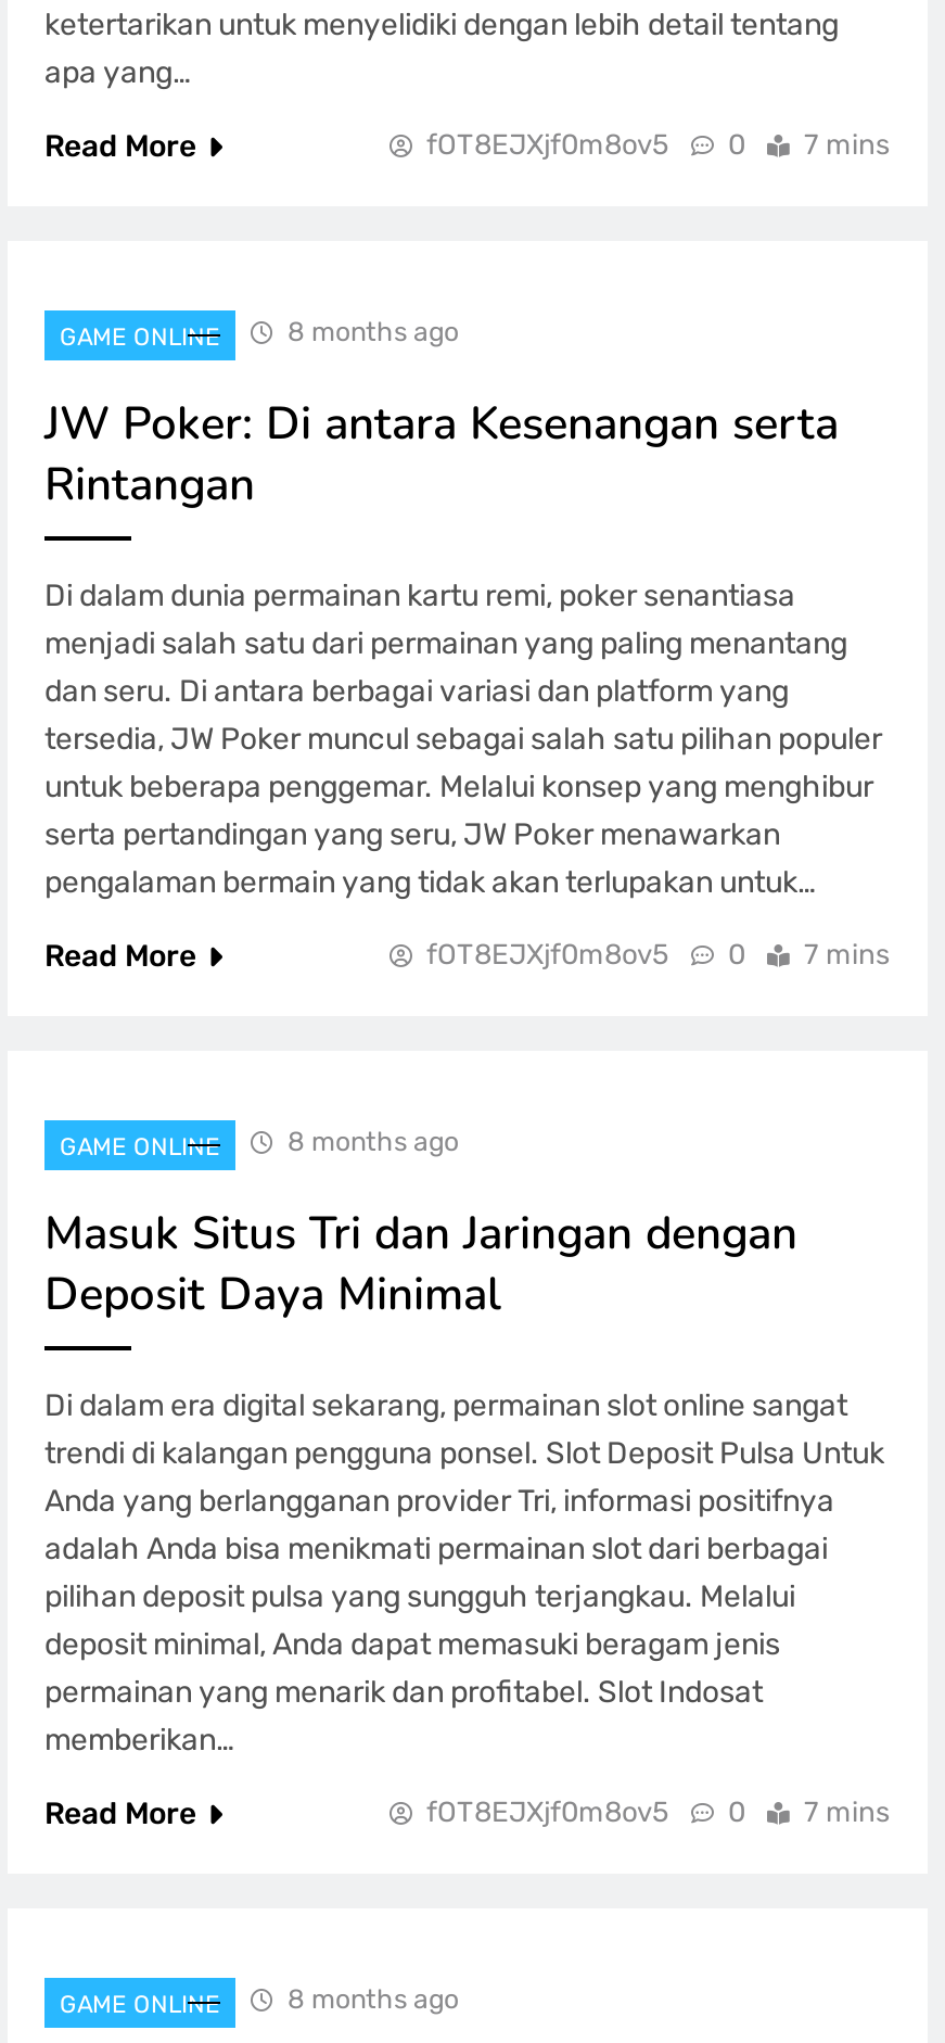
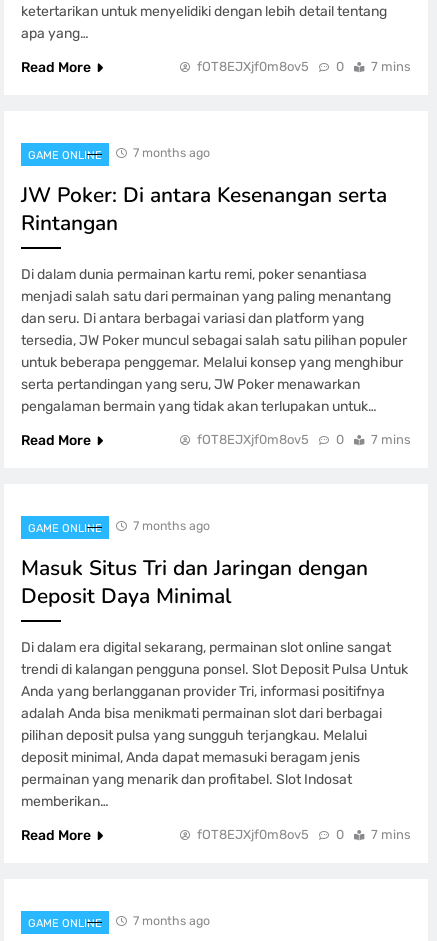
- 8 months ago
+ 7 months ago

- 8 months ago
+ 7 months ago

- 8 months ago
+ 7 months ago
